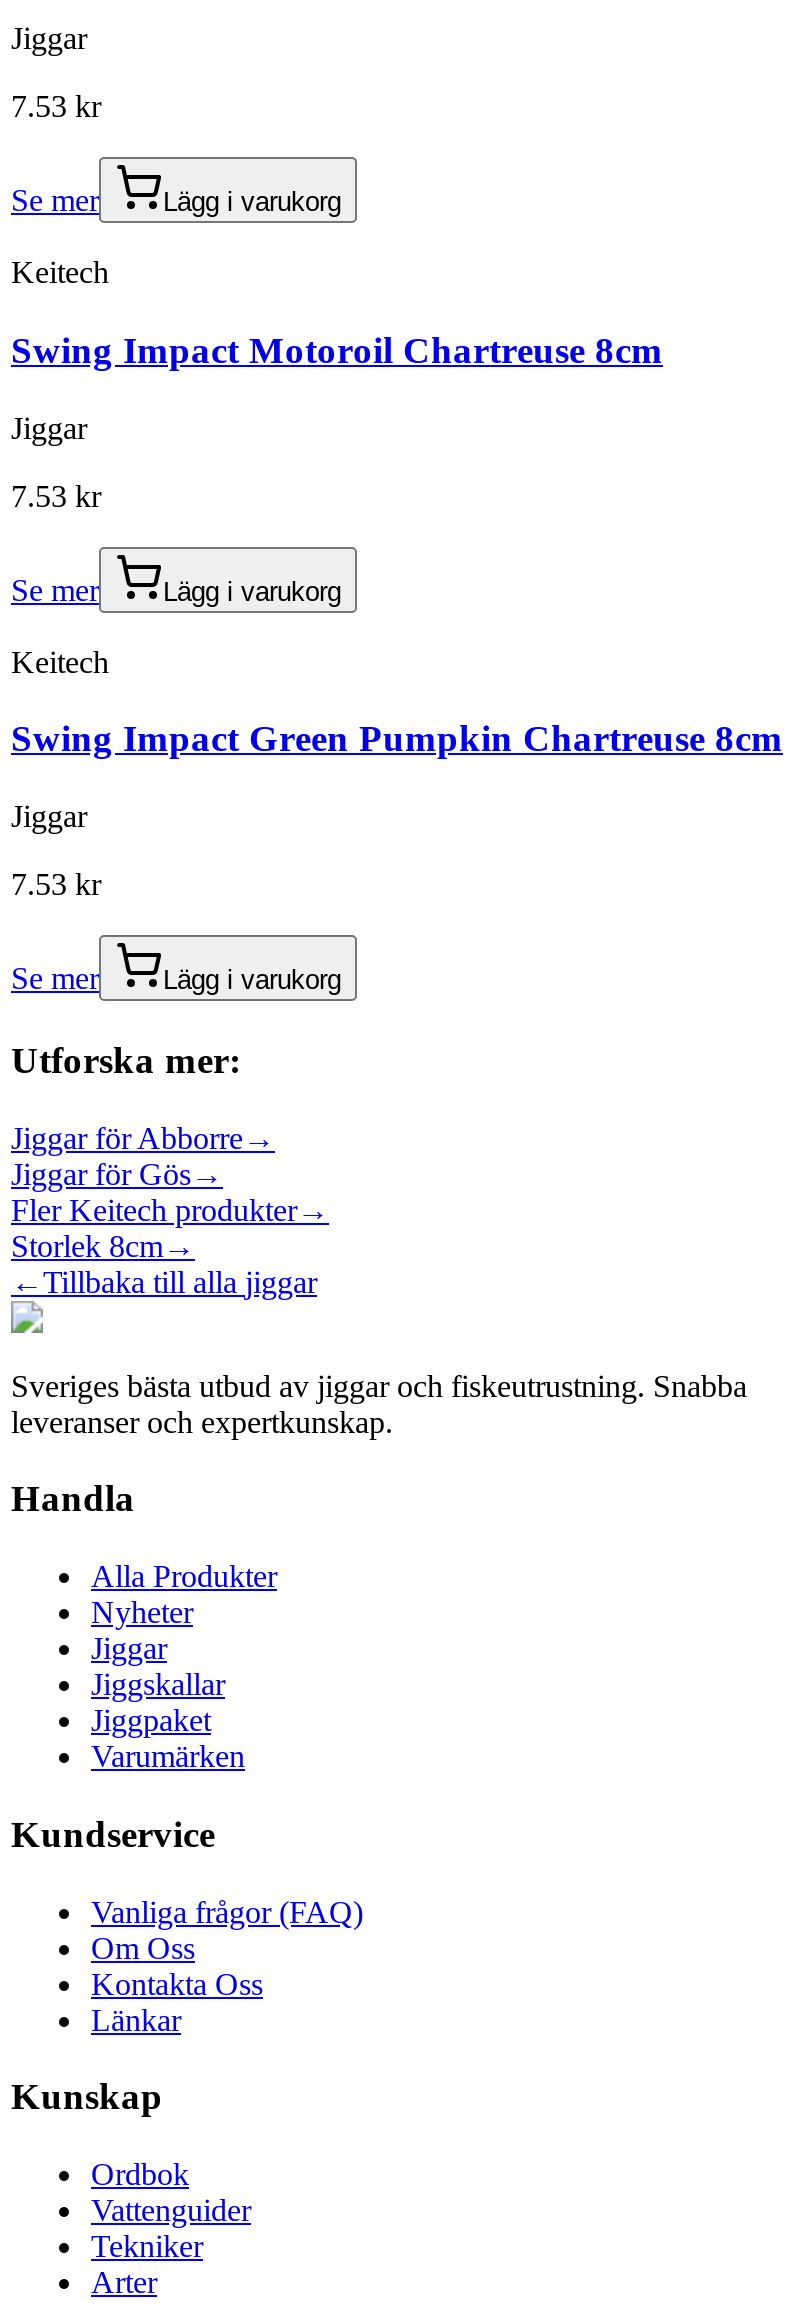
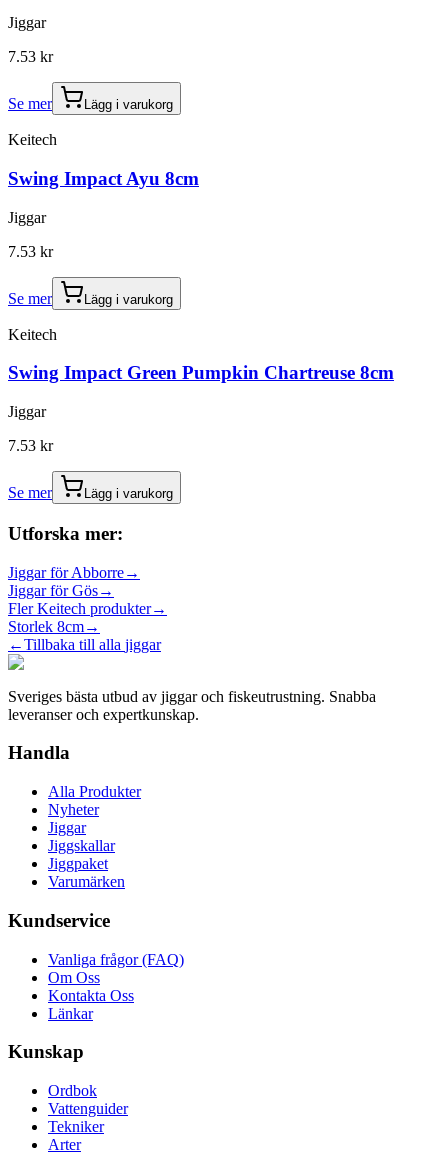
- Swing Impact Motoroil Chartreuse 8cm
+ Swing Impact Ayu 8cm
